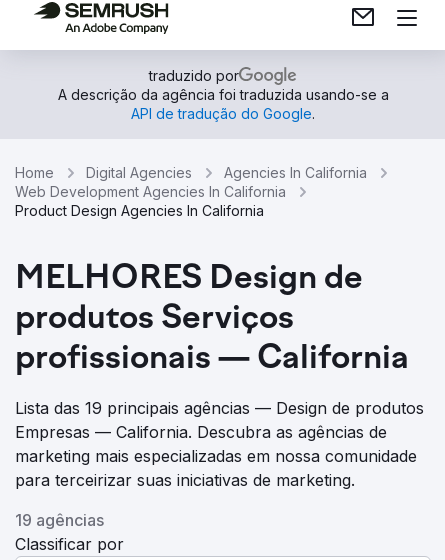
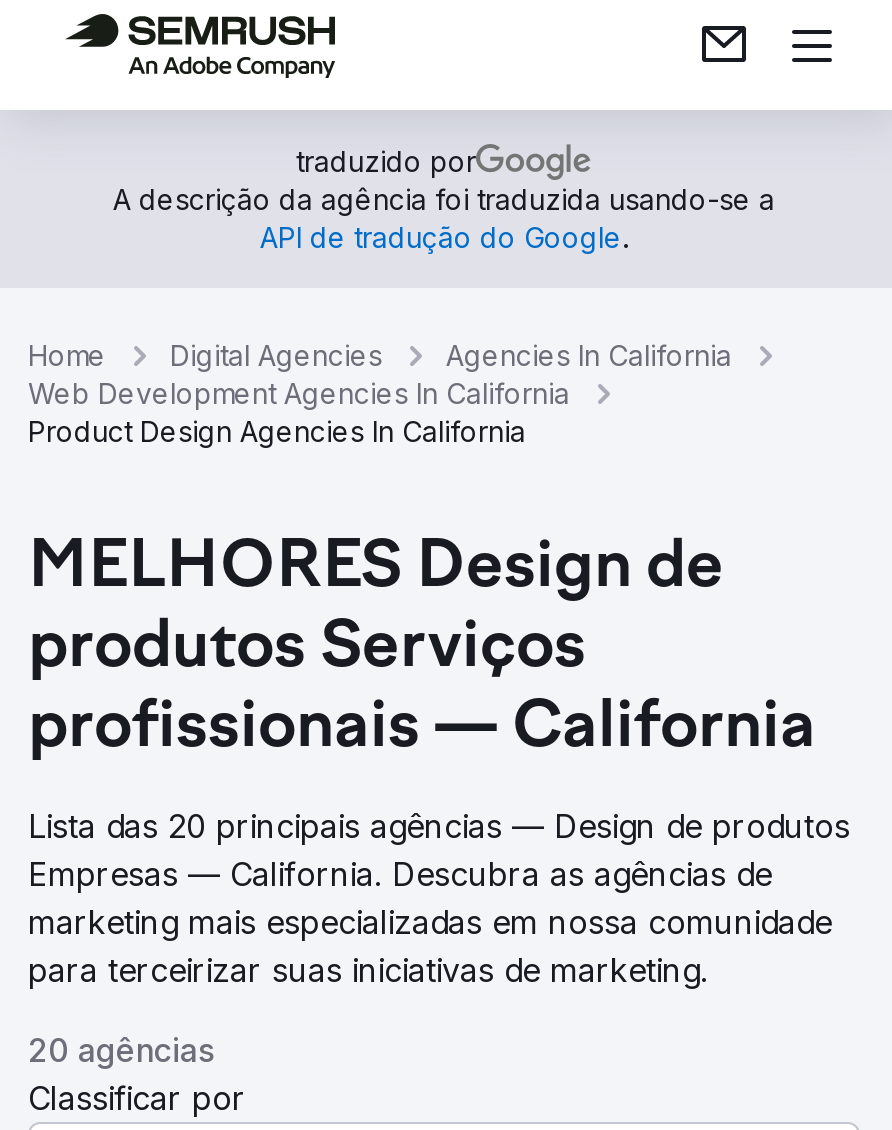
- Lista das 19 principais agências — Design de produtos
+ Lista das 20 principais agências — Design de produtos

- 19 agências
+ 20 agências
